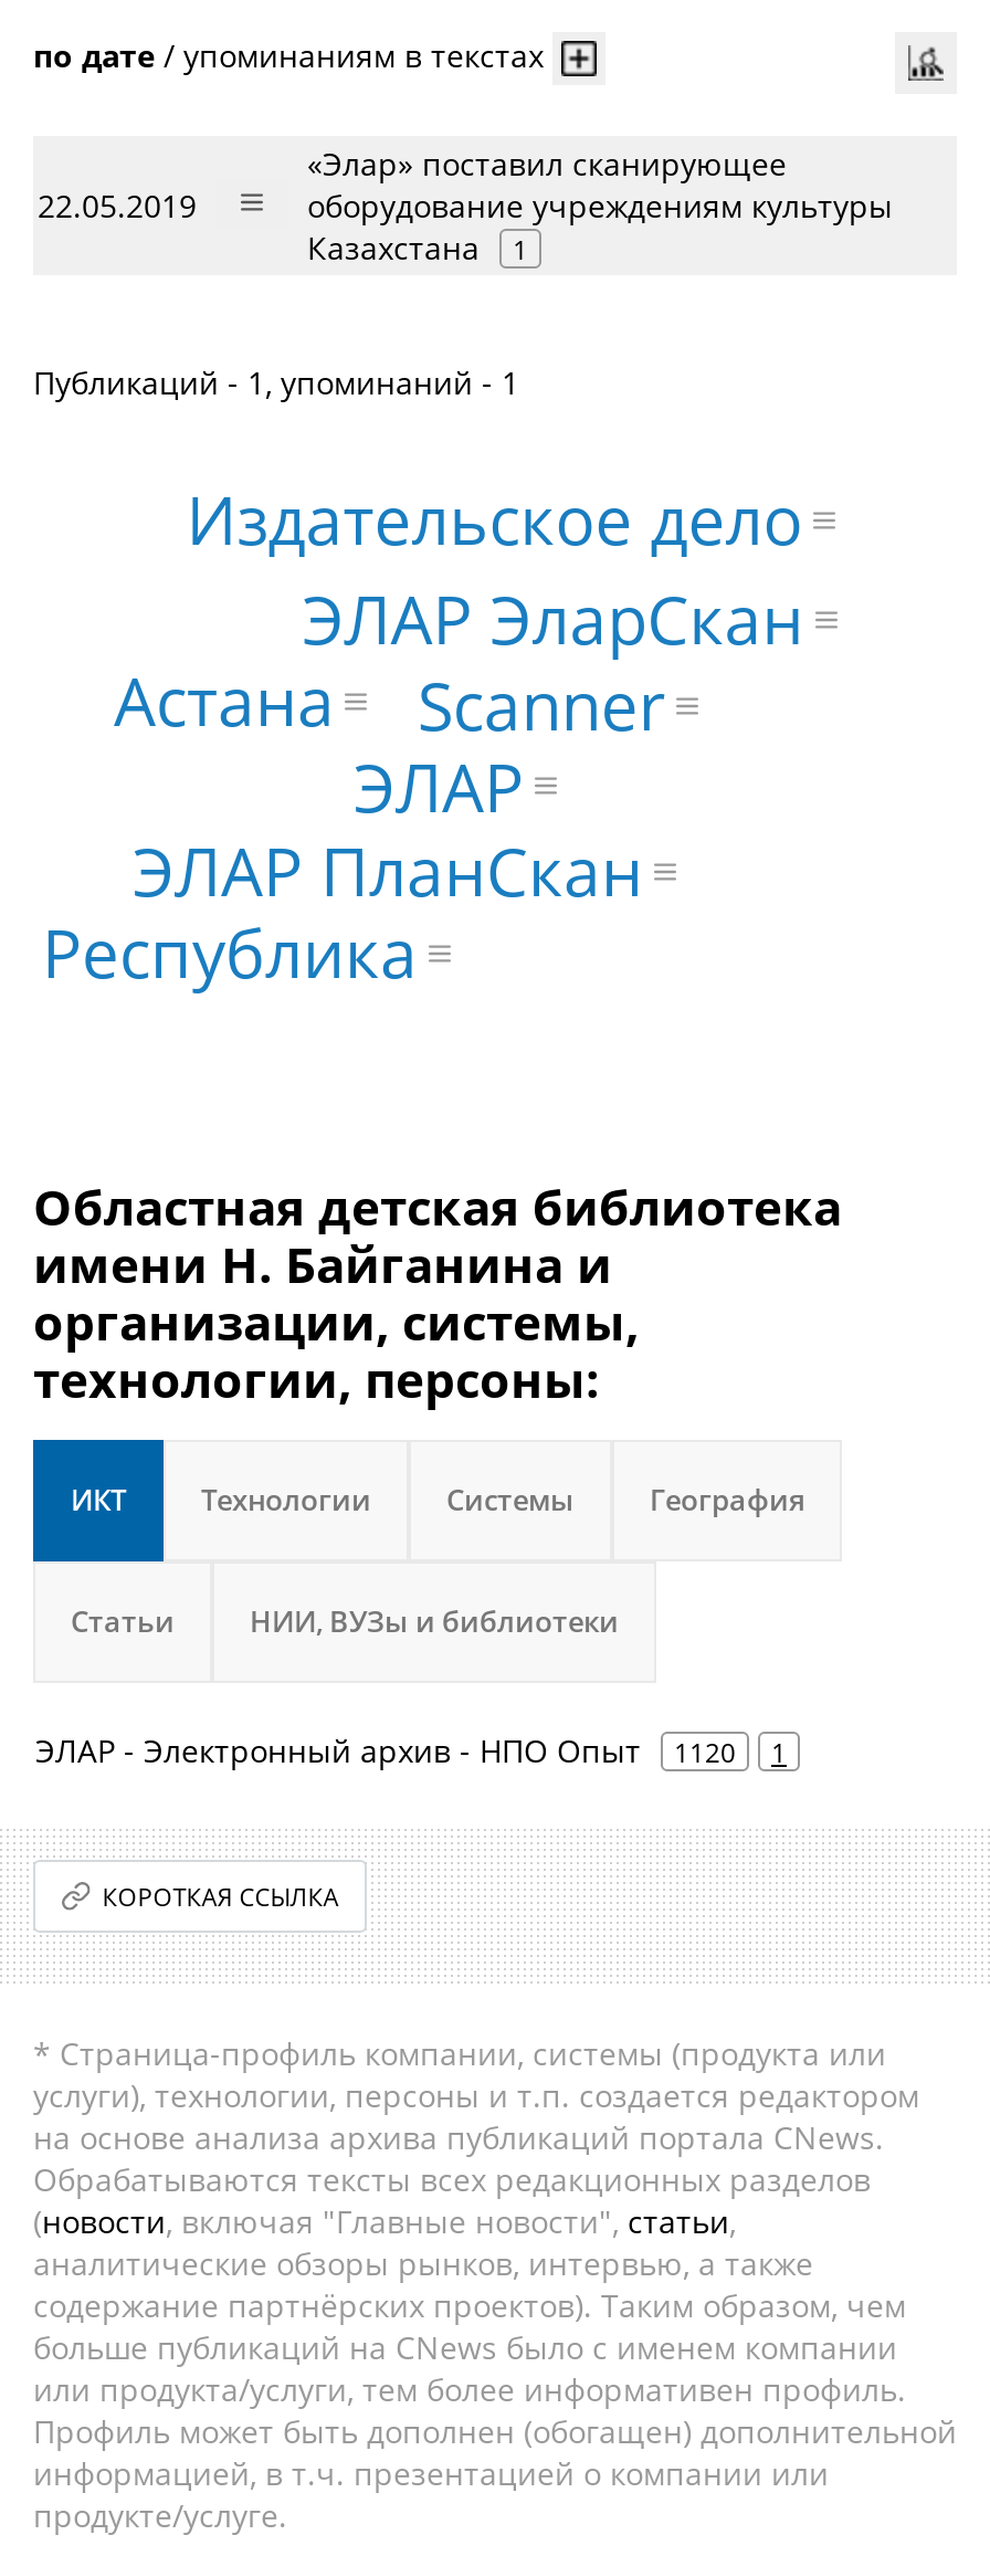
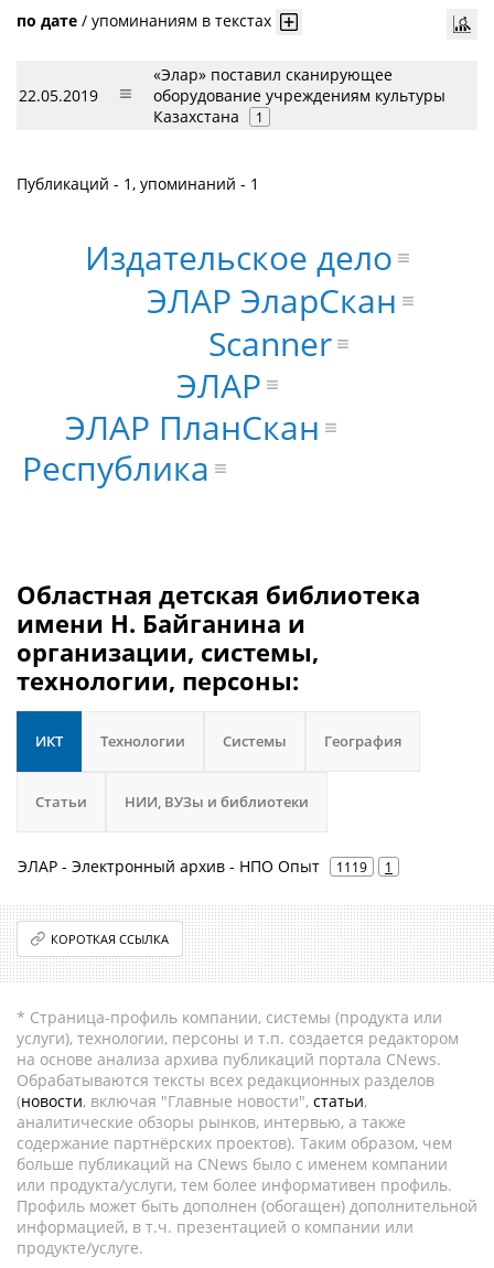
- Астана

- ЭЛАР - Электронный архив - НПО Опыт 1120 1
+ ЭЛАР - Электронный архив - НПО Опыт 1119 1
